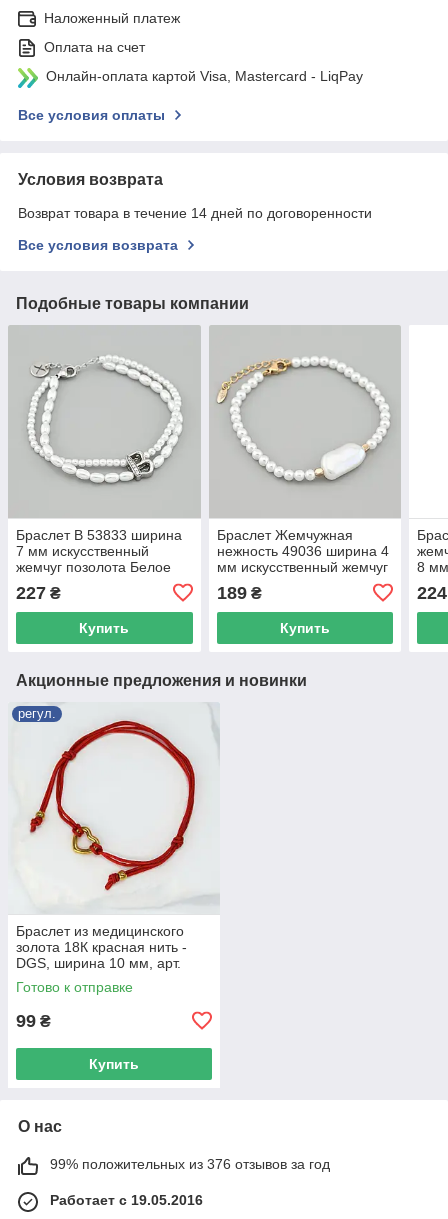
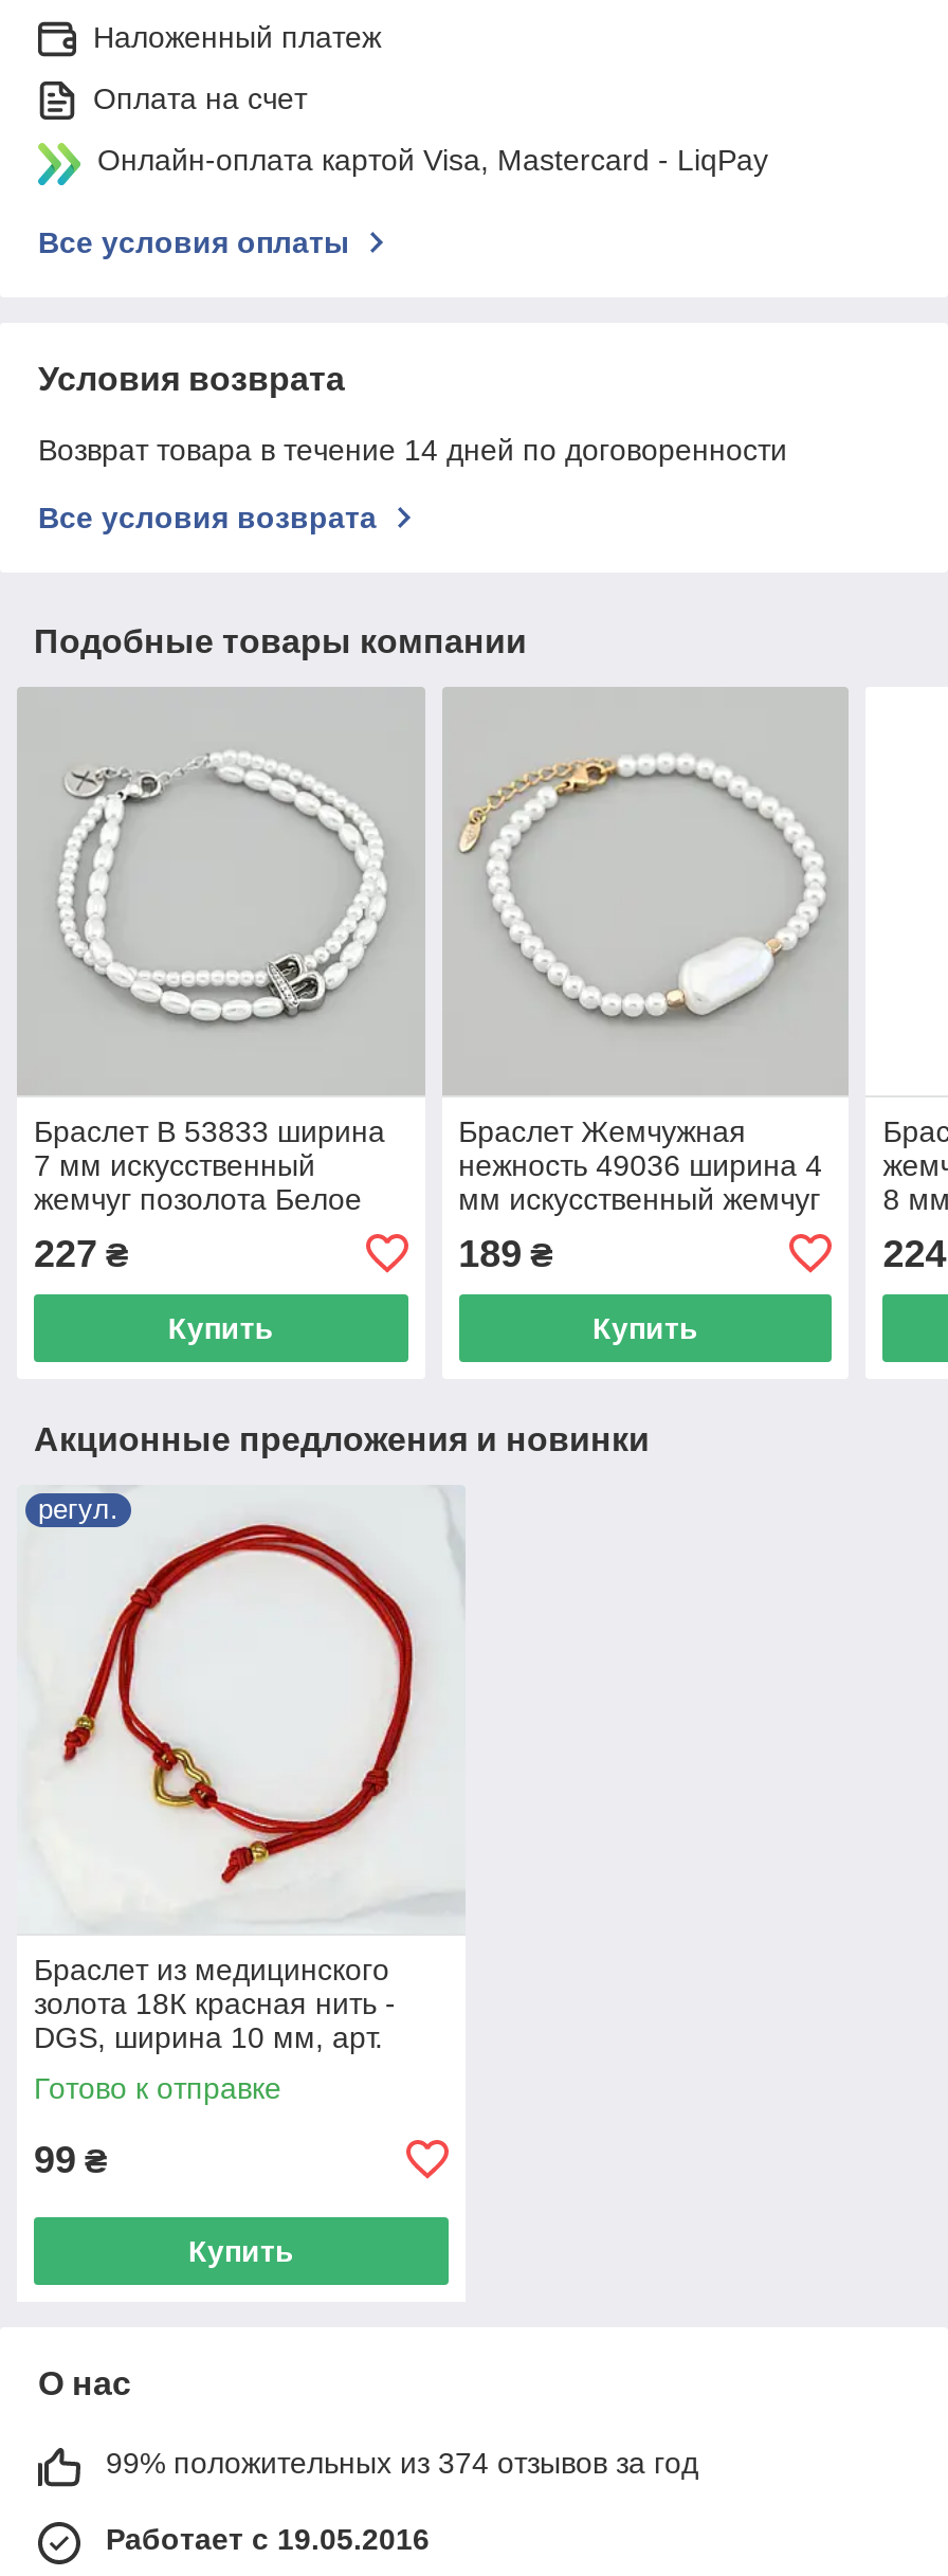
- 99% положительных из 376 отзывов за год
+ 99% положительных из 374 отзывов за год
